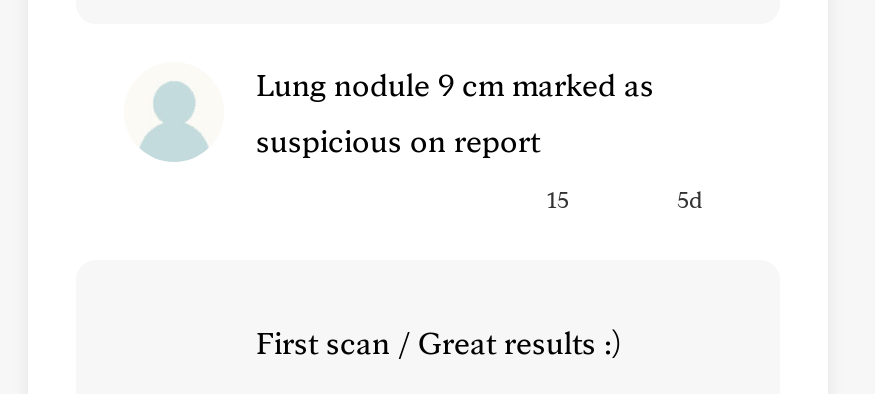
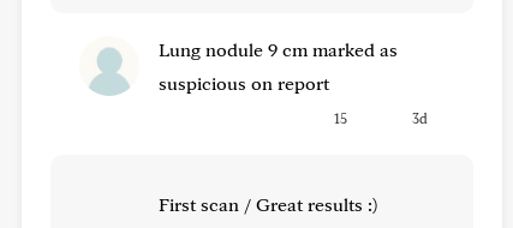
- 5d
+ 3d
